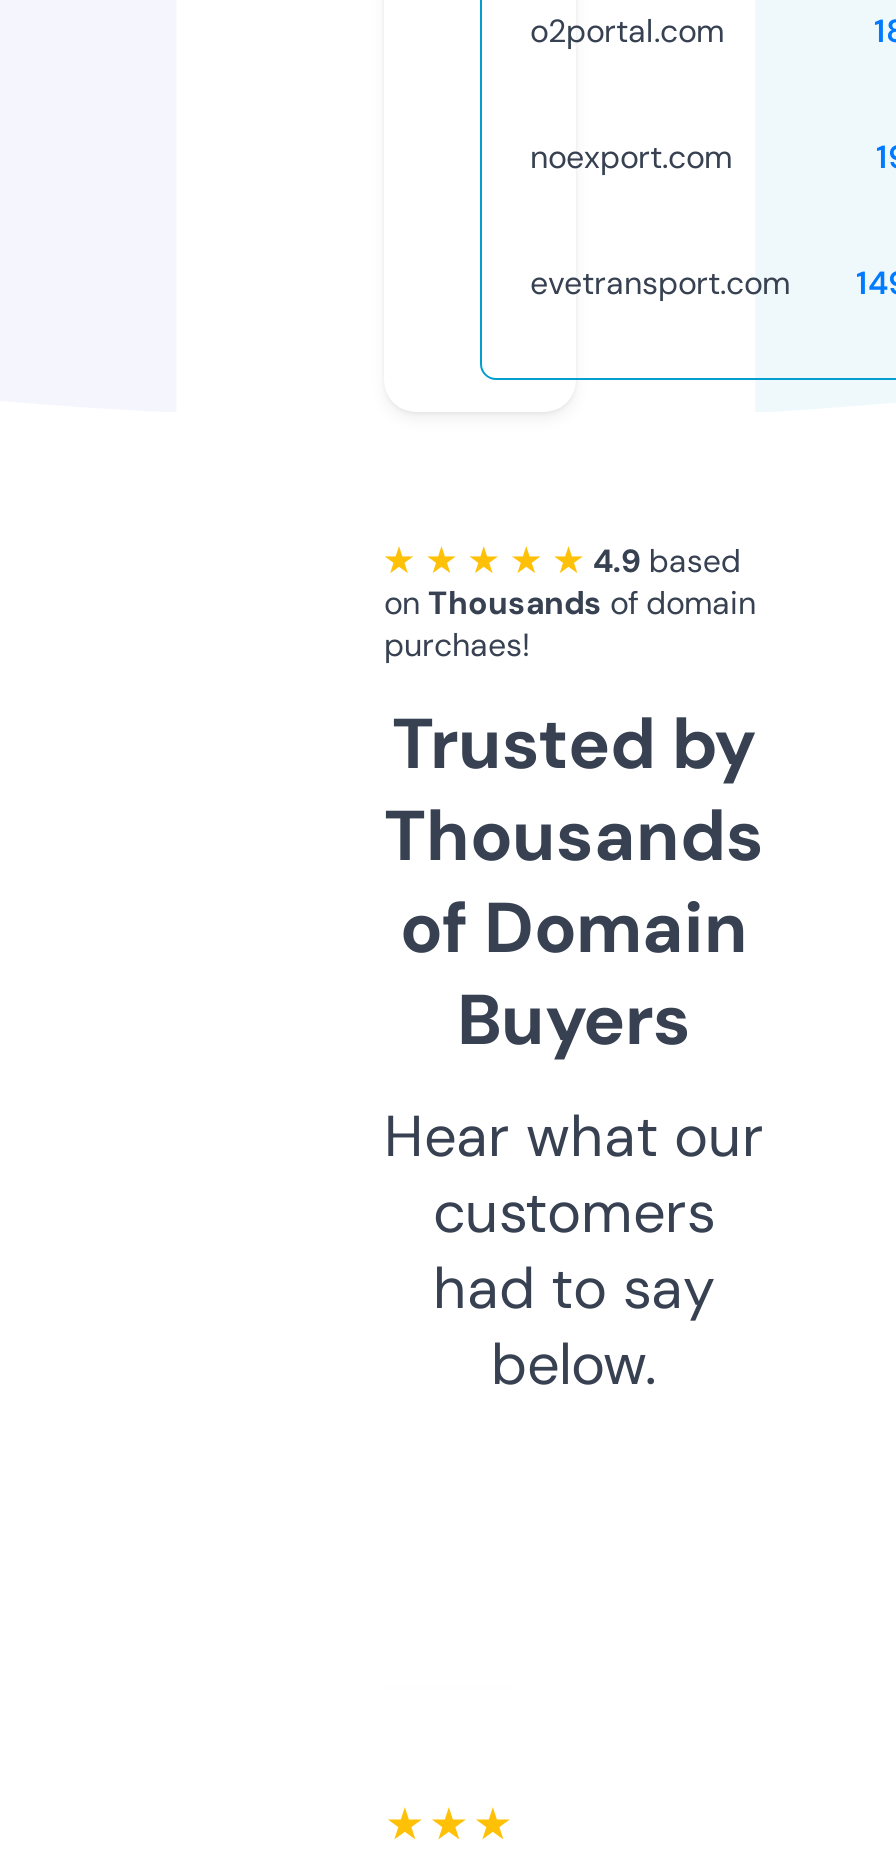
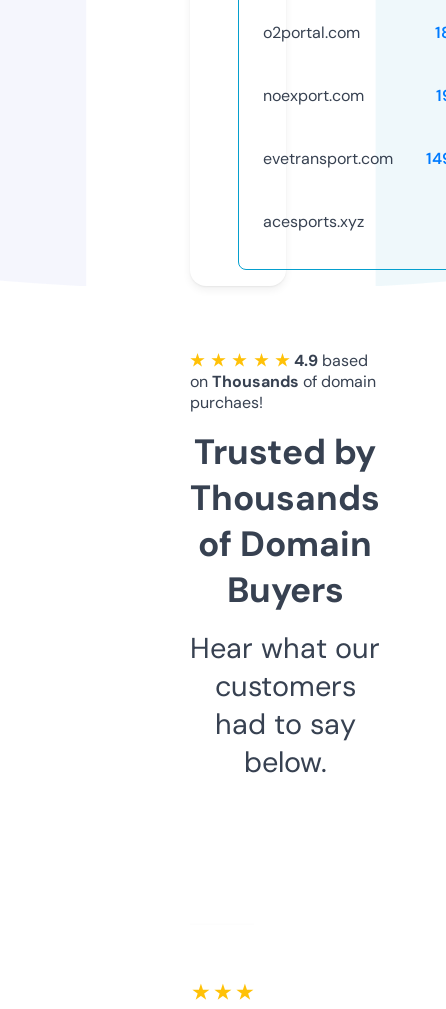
+ acesports.xyz
